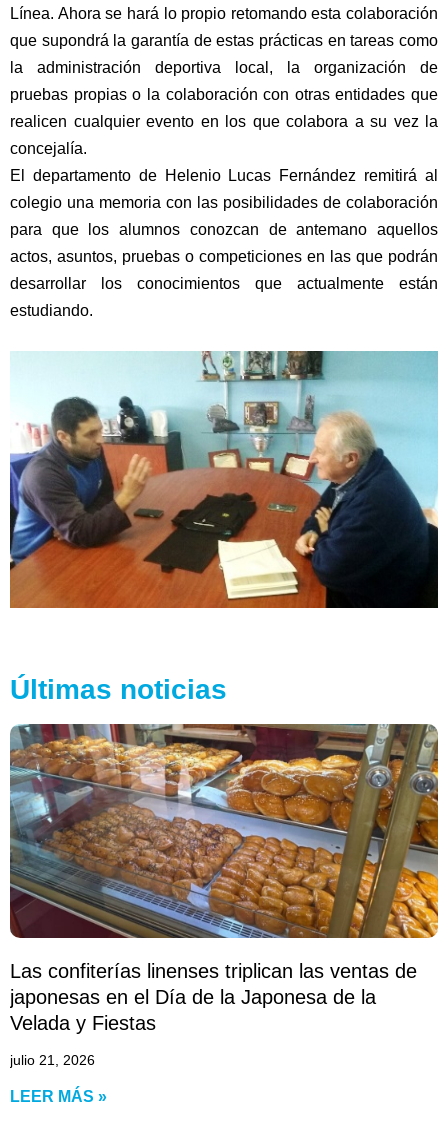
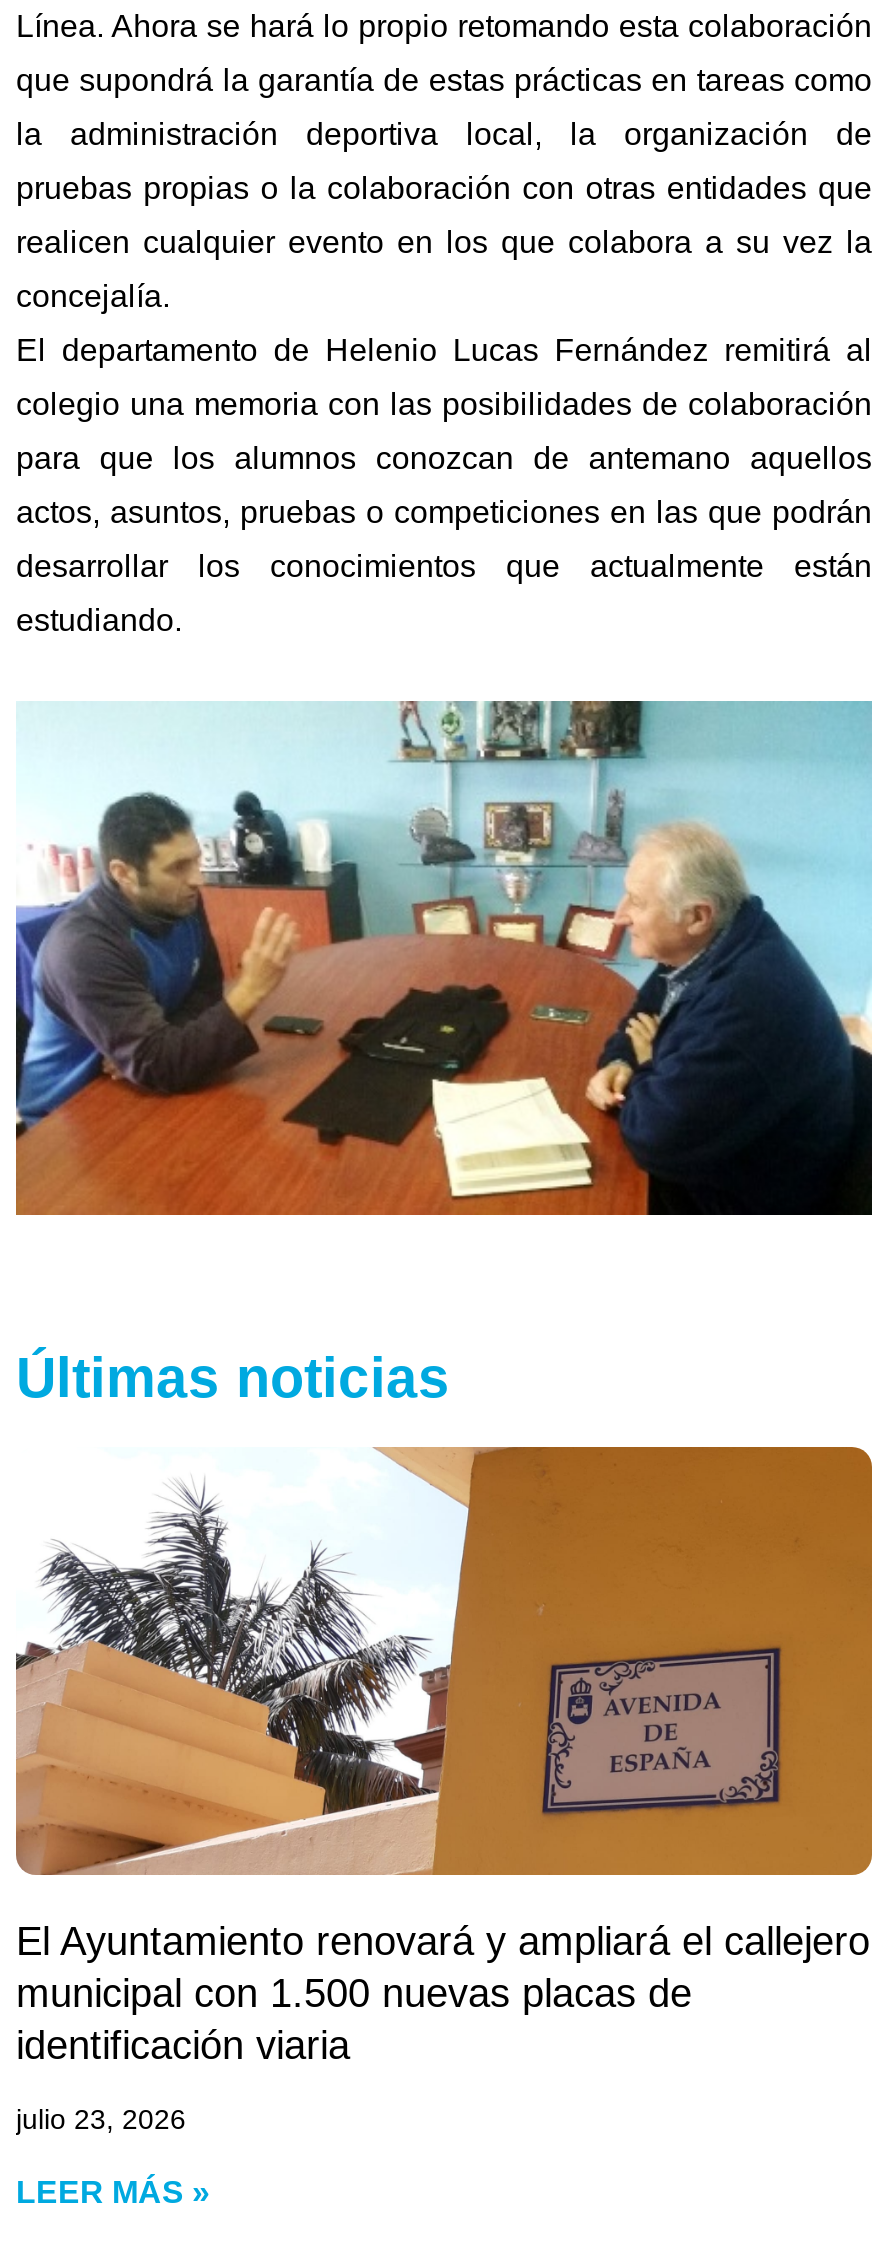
- [image]
- Las confiterías linenses triplican las ventas de
- japonesas en el Día de la Japonesa de la
- Velada y Fiestas
+ [image]
+ El Ayuntamiento renovará y ampliará el callejero
+ municipal con 1.500 nuevas placas de
+ identificación viaria

- julio 21, 2026
+ julio 23, 2026
